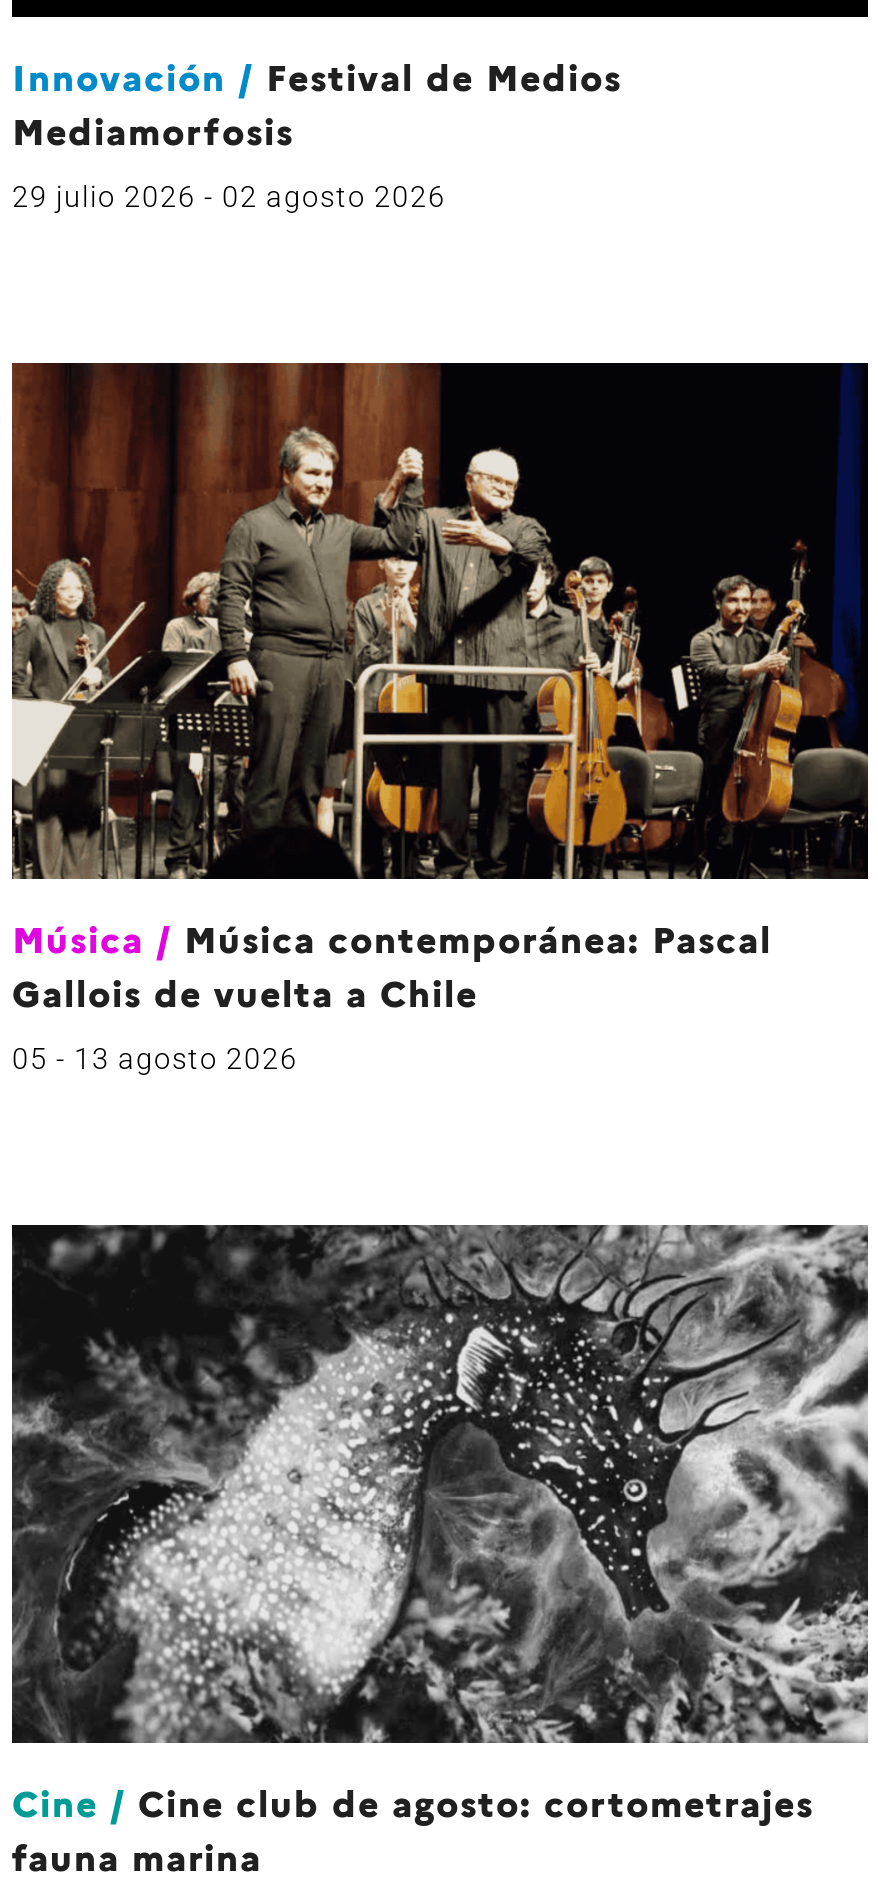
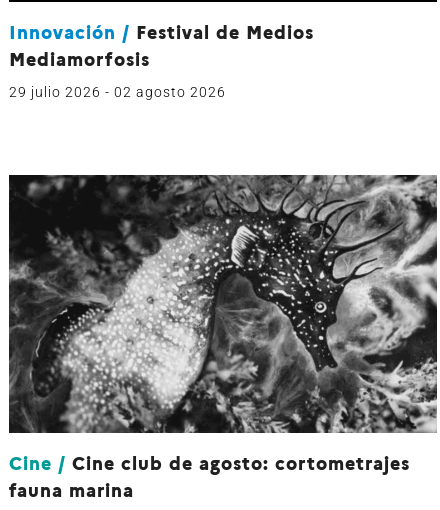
- [image]
- Música / Música contemporánea: Pascal
- Gallois de vuelta a Chile
- 05 - 13 agosto 2026
